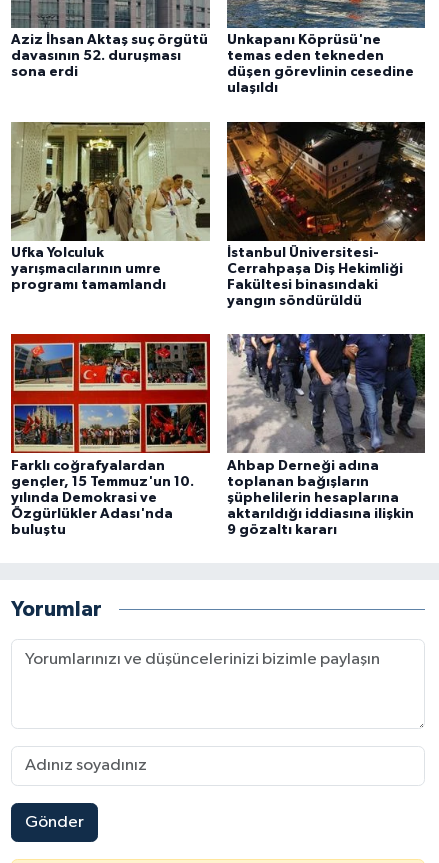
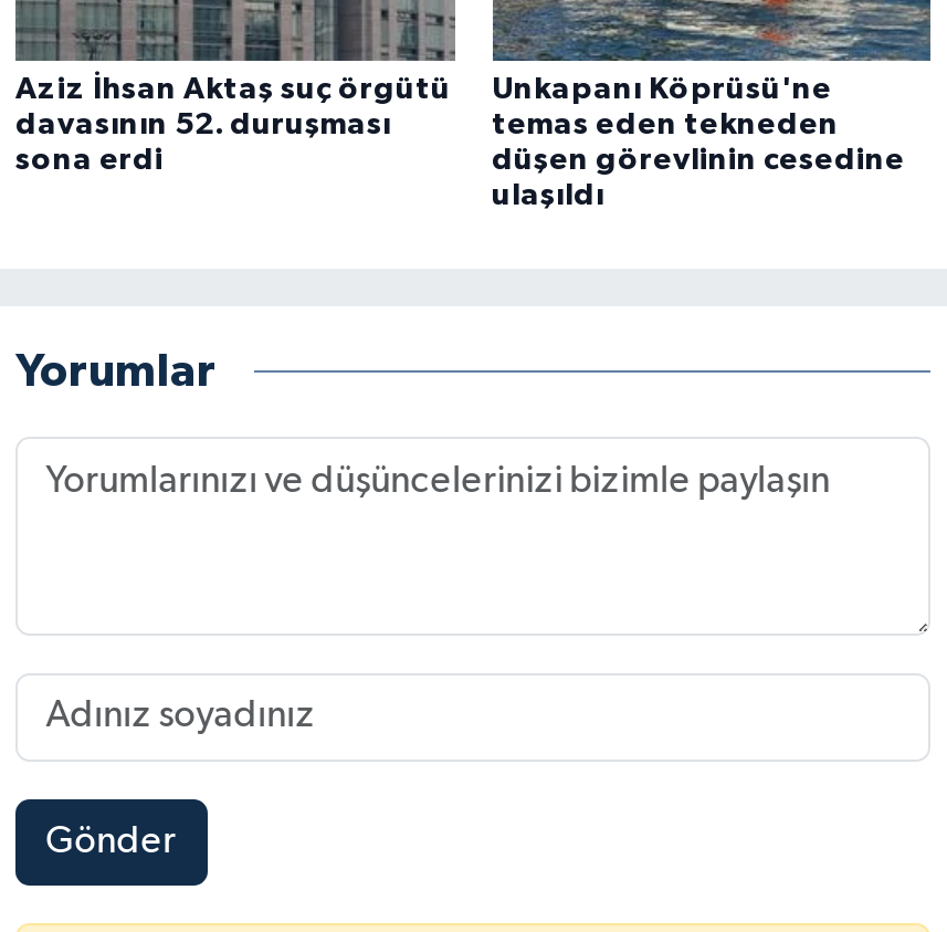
- [image]
- Ufka Yolculuk
- yarışmacılarının umre
- programı tamamlandı

- [image]
- İstanbul Üniversitesi-
- Cerrahpaşa Diş Hekimliği
- Fakültesi binasındaki
- yangın söndürüldü

- [image]
- Farklı coğrafyalardan
- gençler, 15 Temmuz'un 10.
- yılında Demokrasi ve
- Özgürlükler Adası'nda
- buluştu

- [image]
- Ahbap Derneği adına
- toplanan bağışların
- şüphelilerin hesaplarına
- aktarıldığı iddiasına ilişkin
- 9 gözaltı kararı
